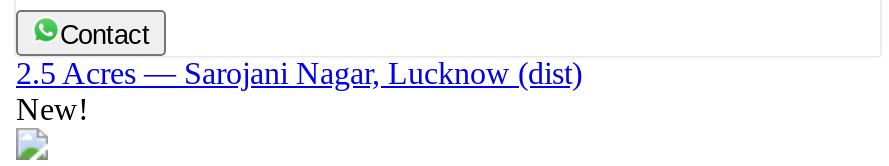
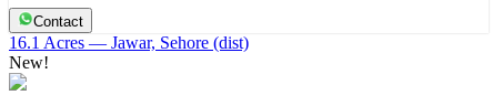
- 2.5 Acres— Sarojani Nagar, Lucknow (dist)
+ 16.1 Acres— Jawar, Sehore (dist)
